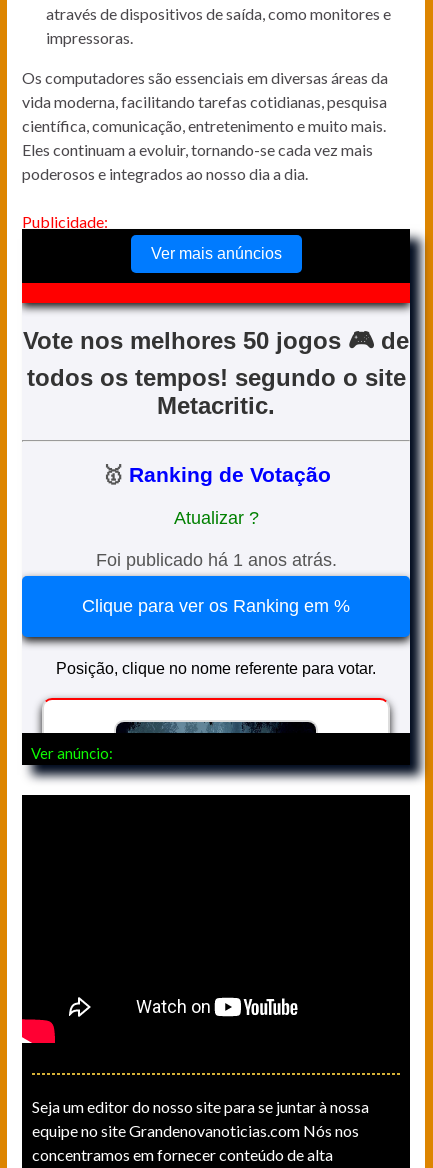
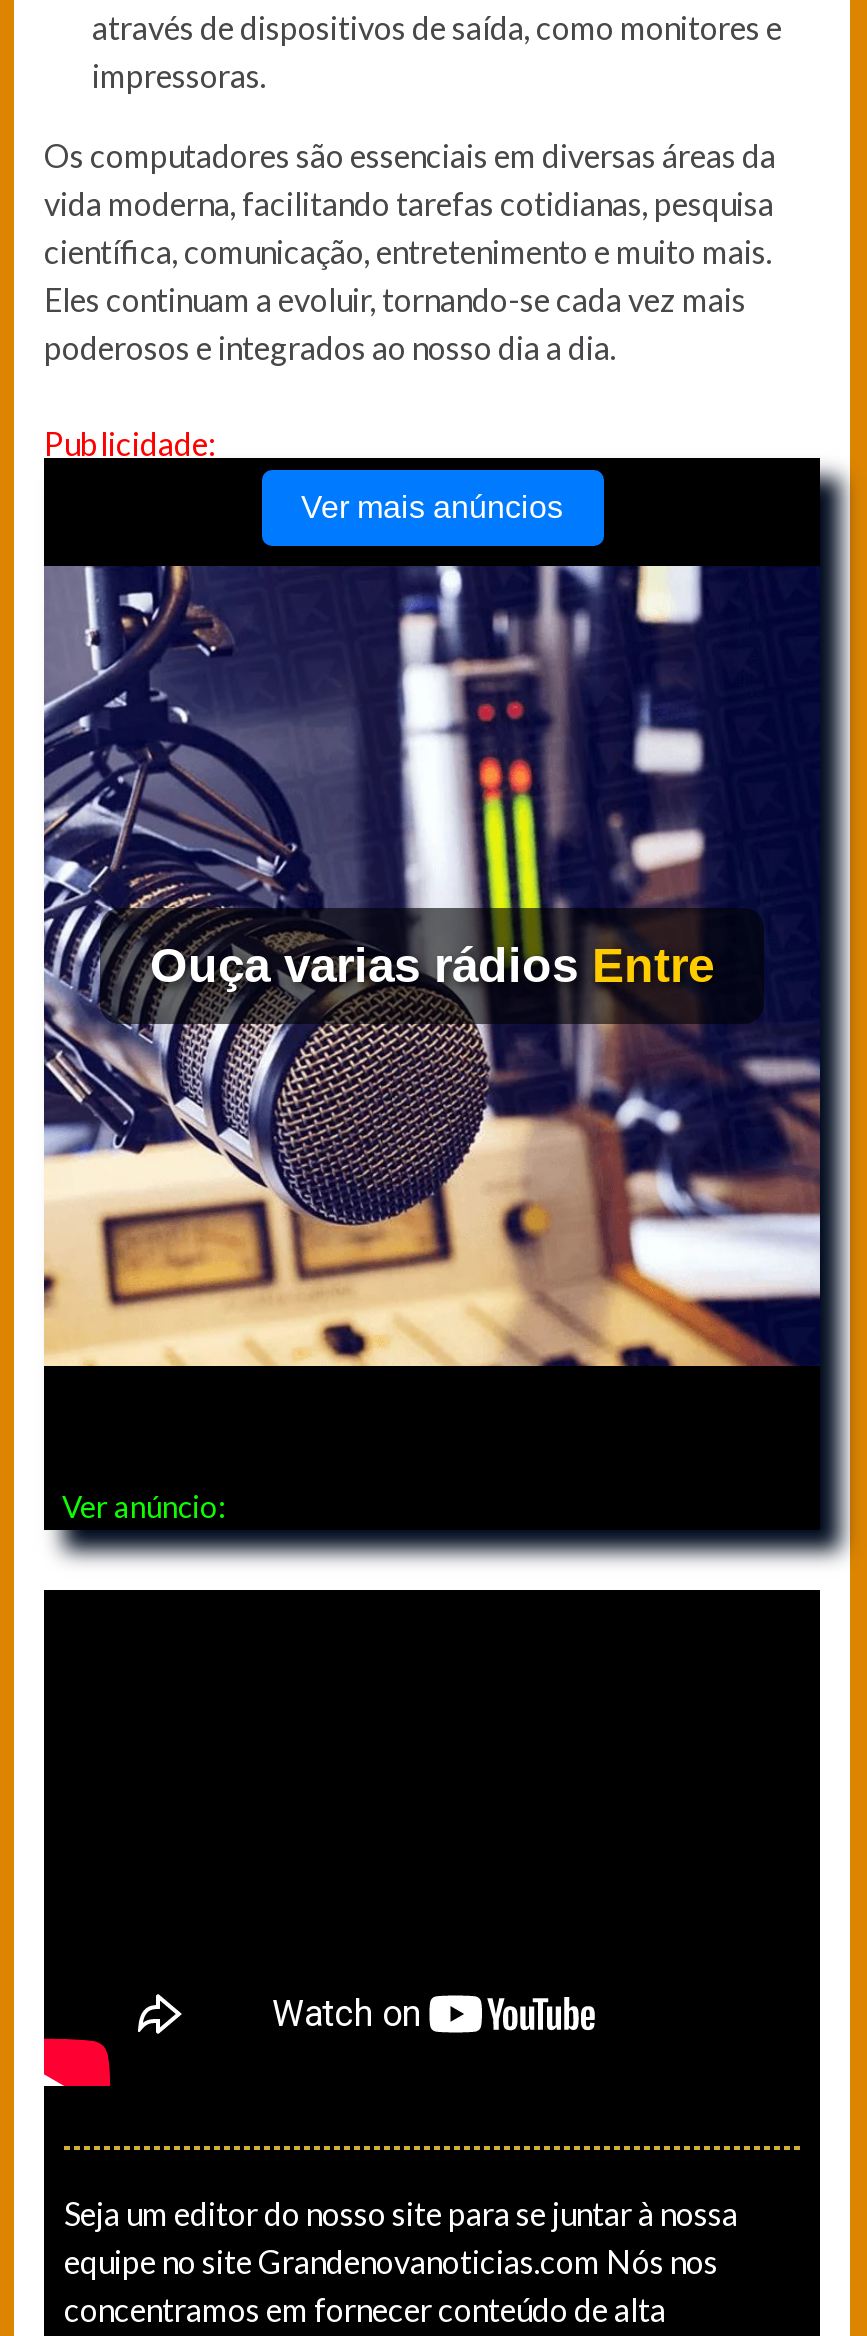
- [image]
+ [image]
